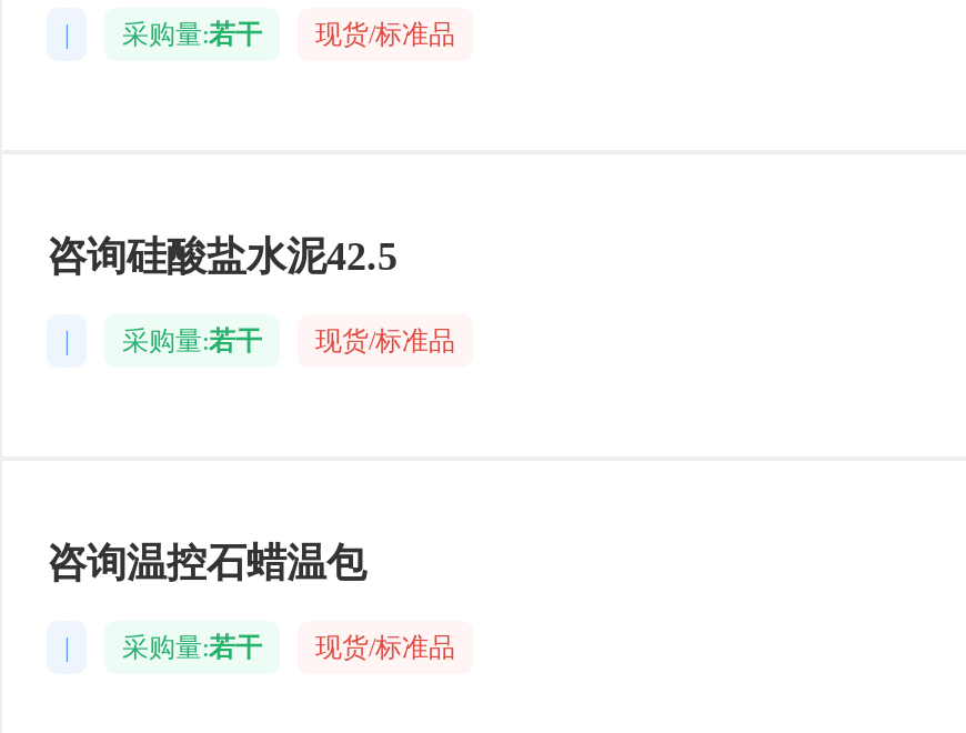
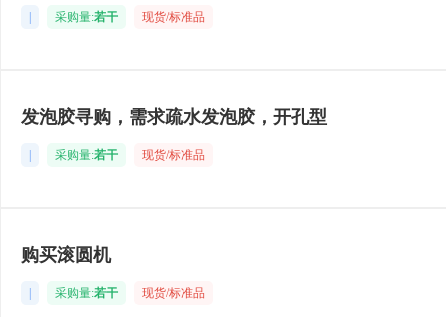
- 咨询硅酸盐水泥42.5
+ 发泡胶寻购，需求疏水发泡胶，开孔型

- 咨询温控石蜡温包
+ 购买滚圆机
